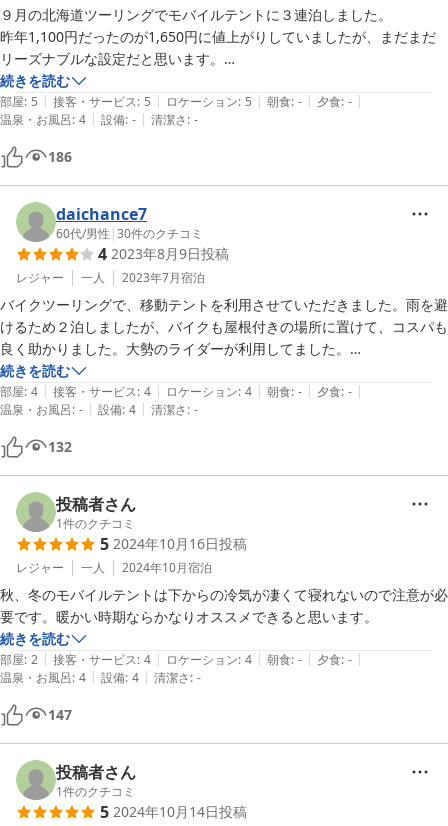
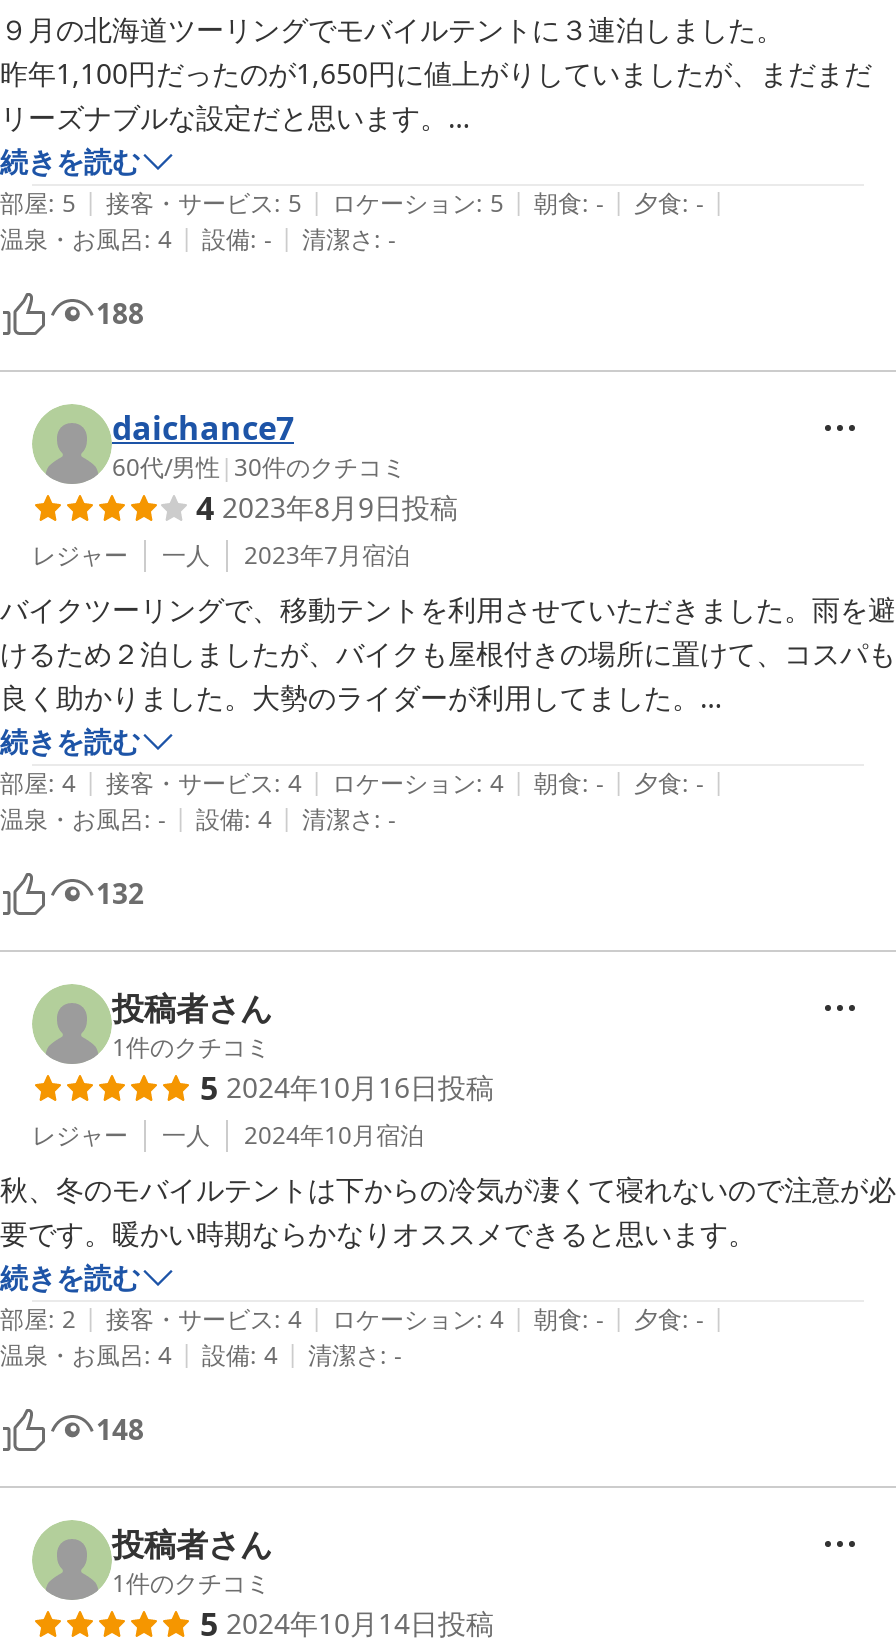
- 186
+ 188

- 147
+ 148
